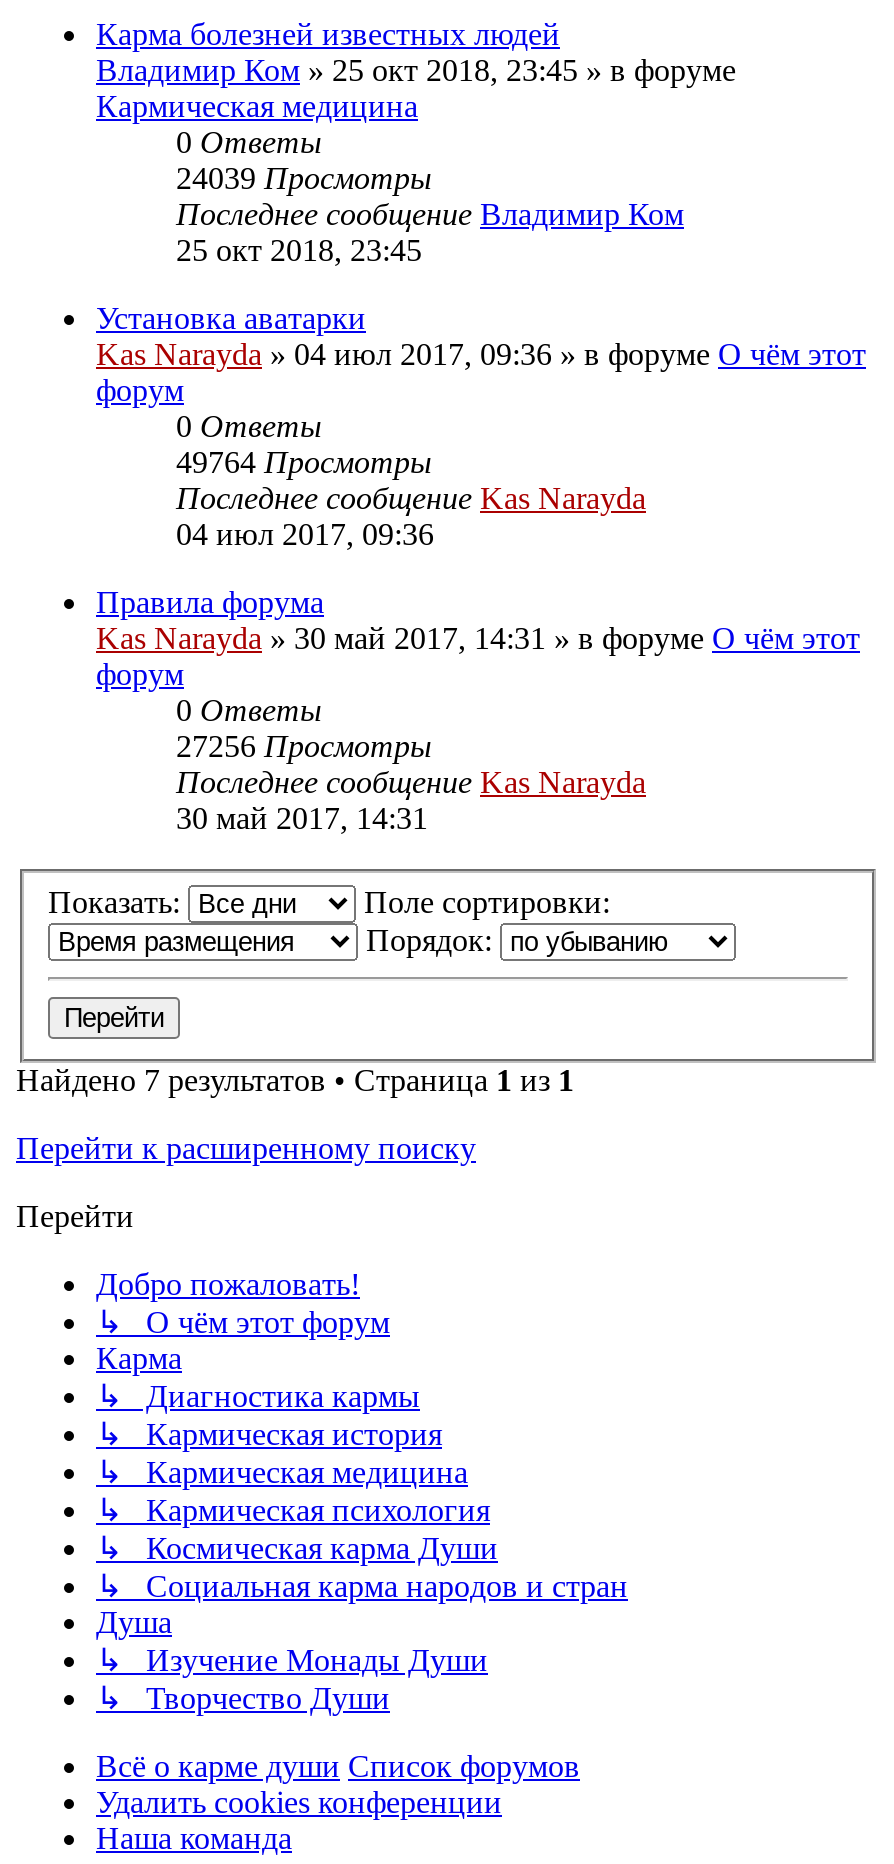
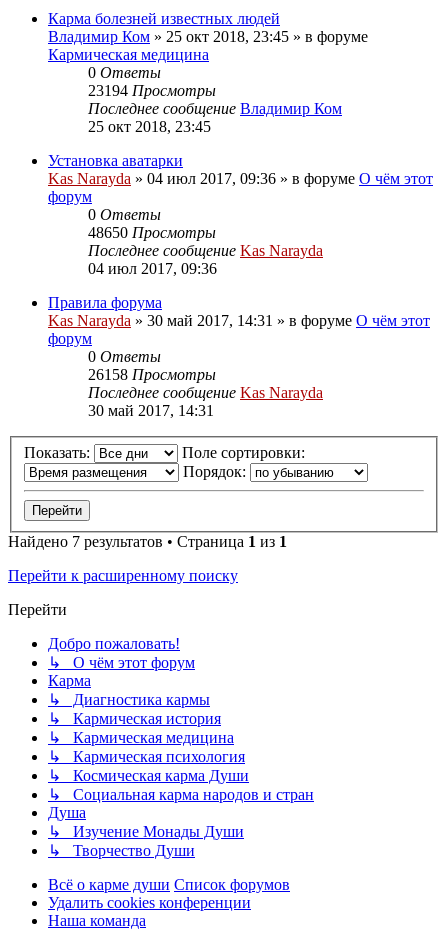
- 24039 Просмотры
+ 23194 Просмотры

- 49764 Просмотры
+ 48650 Просмотры

- 27256 Просмотры
+ 26158 Просмотры
